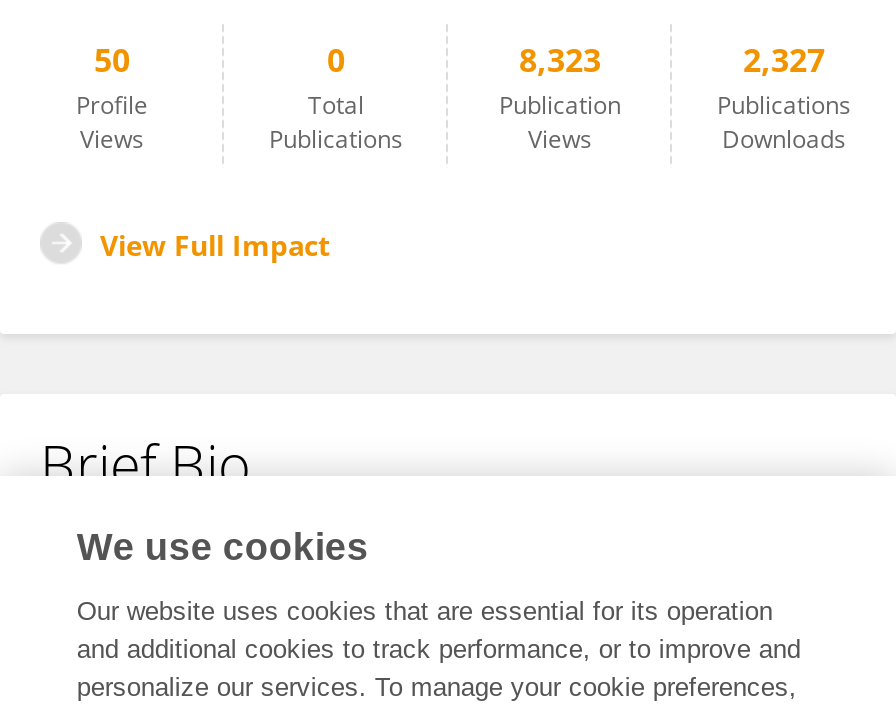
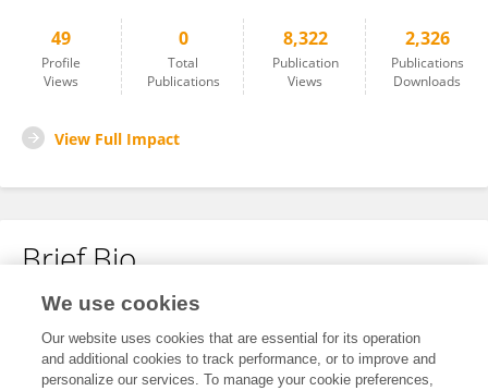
- 50
+ 49

- 8,323
+ 8,322

- 2,327
+ 2,326
